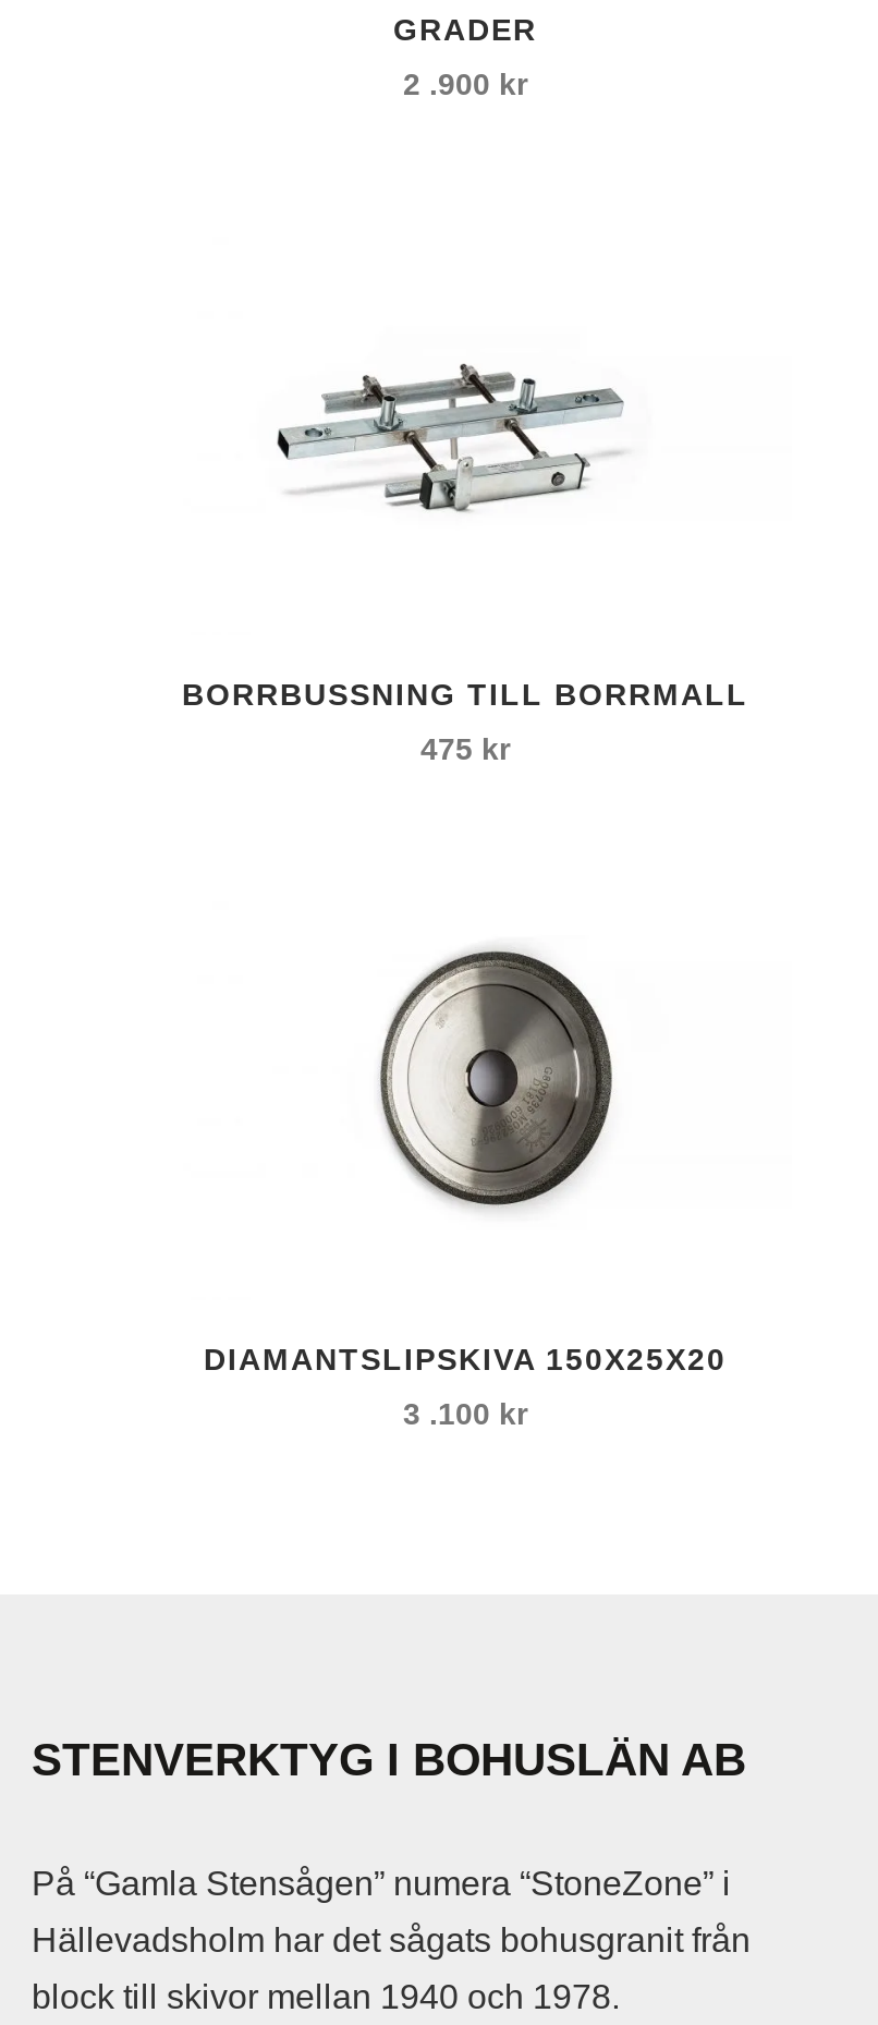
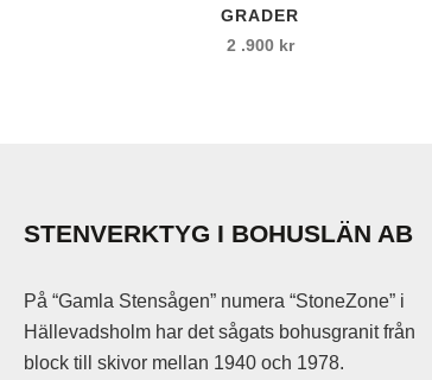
- [image]

- BORRBUSSNING TILL BORRMALL
- 475 kr

- [image]

- DIAMANTSLIPSKIVA 150X25X20
- 3 .100 kr
